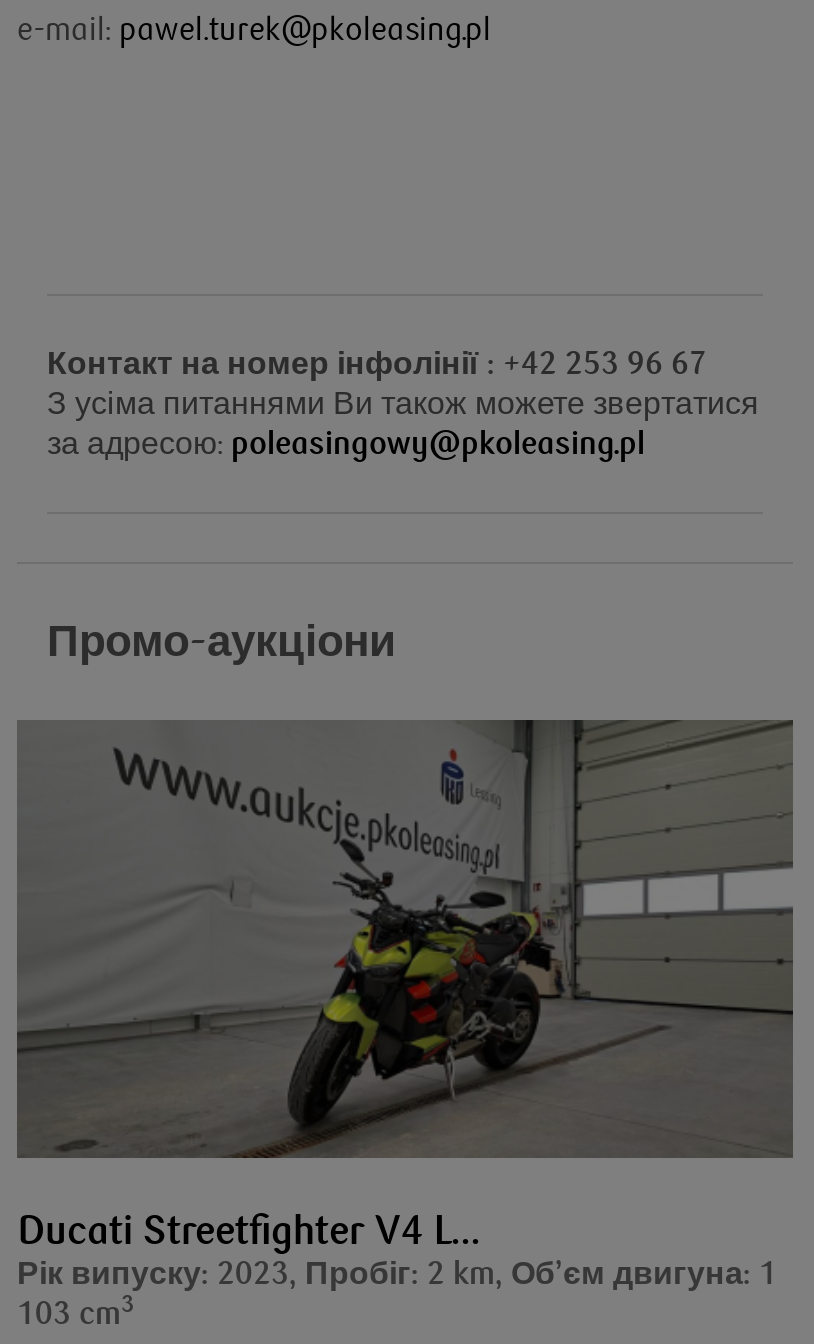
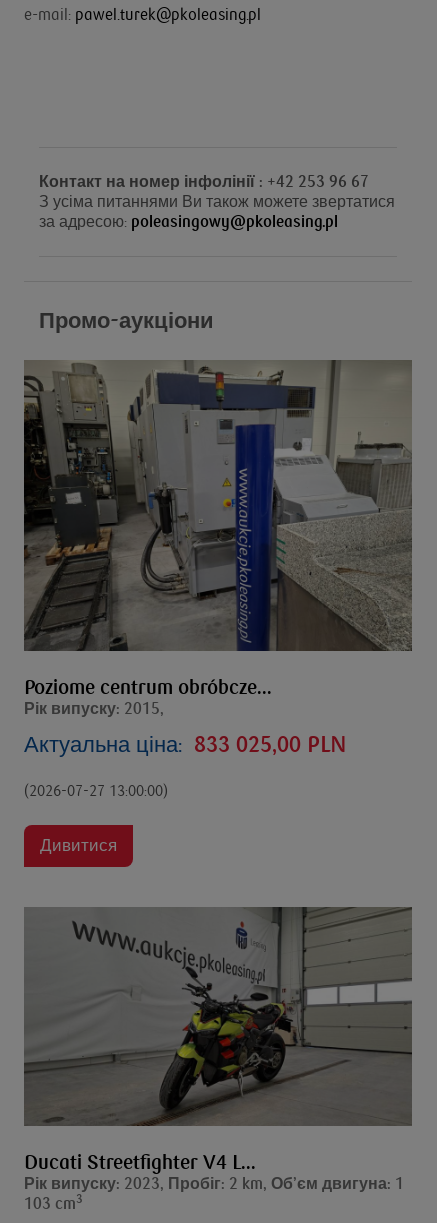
+ [image]
+ Poziome centrum obróbcze...
+ Рік випуску: 2015,
+ Актуальна ціна: 833 025,00 PLN
+ (2026-07-27 13:00:00)
+ Дивитися
